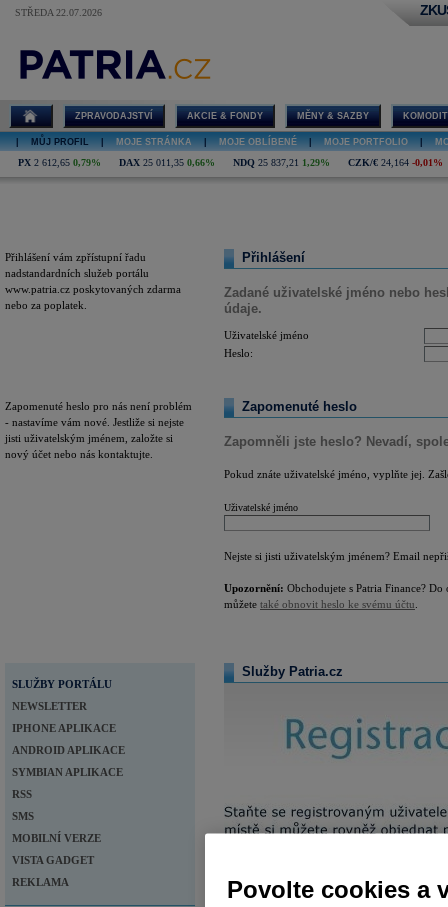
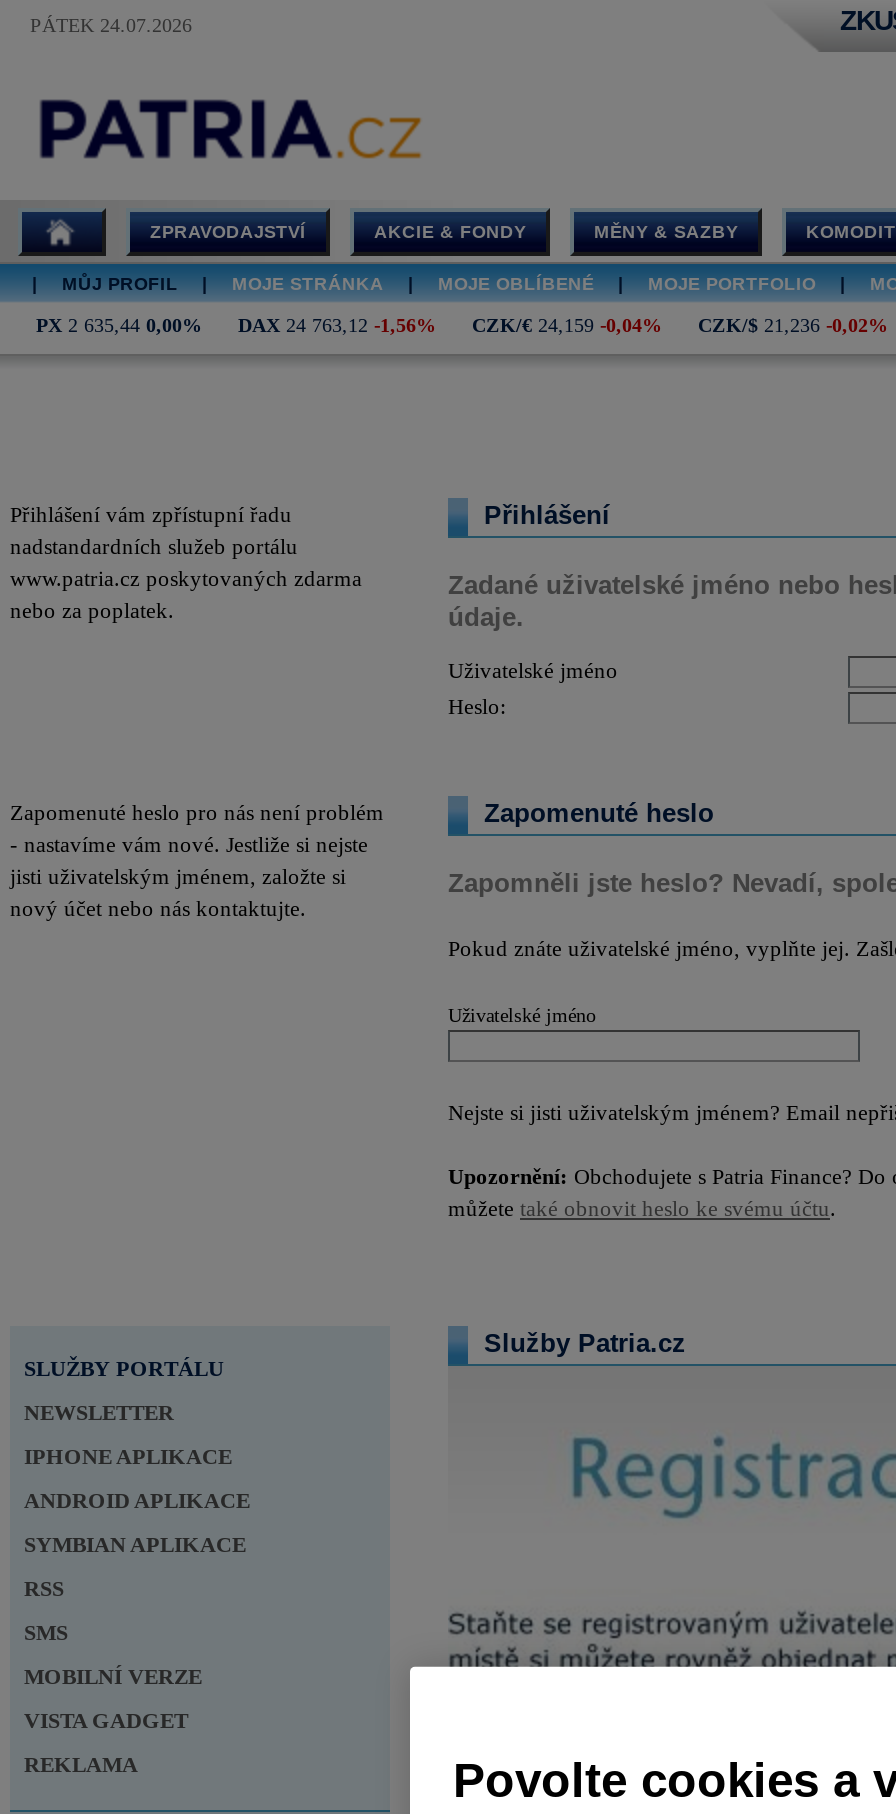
- STŘEDA 22.07.2026
+ PÁTEK 24.07.2026

- PX 2 612,65 0,79%
- DAX 25 011,35 0,66%
- NDQ 25 837,21 1,29%
- CZK/€ 24,164 -0,01%
+ PX 2 635,44 0,00%
+ DAX 24 763,12 -1,56%
+ CZK/€ 24,159 -0,04%
+ CZK/$ 21,236 -0,02%
